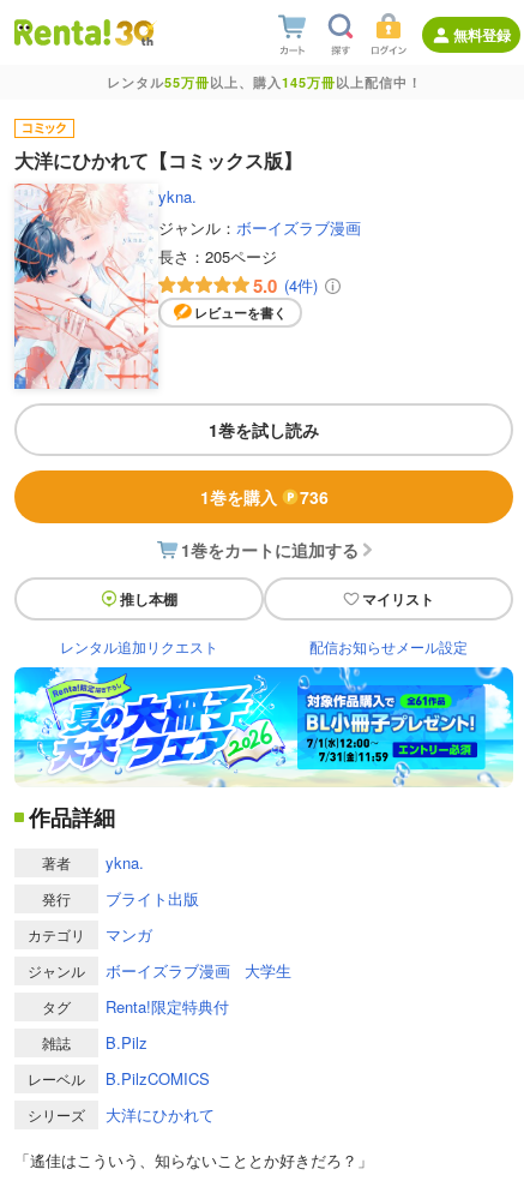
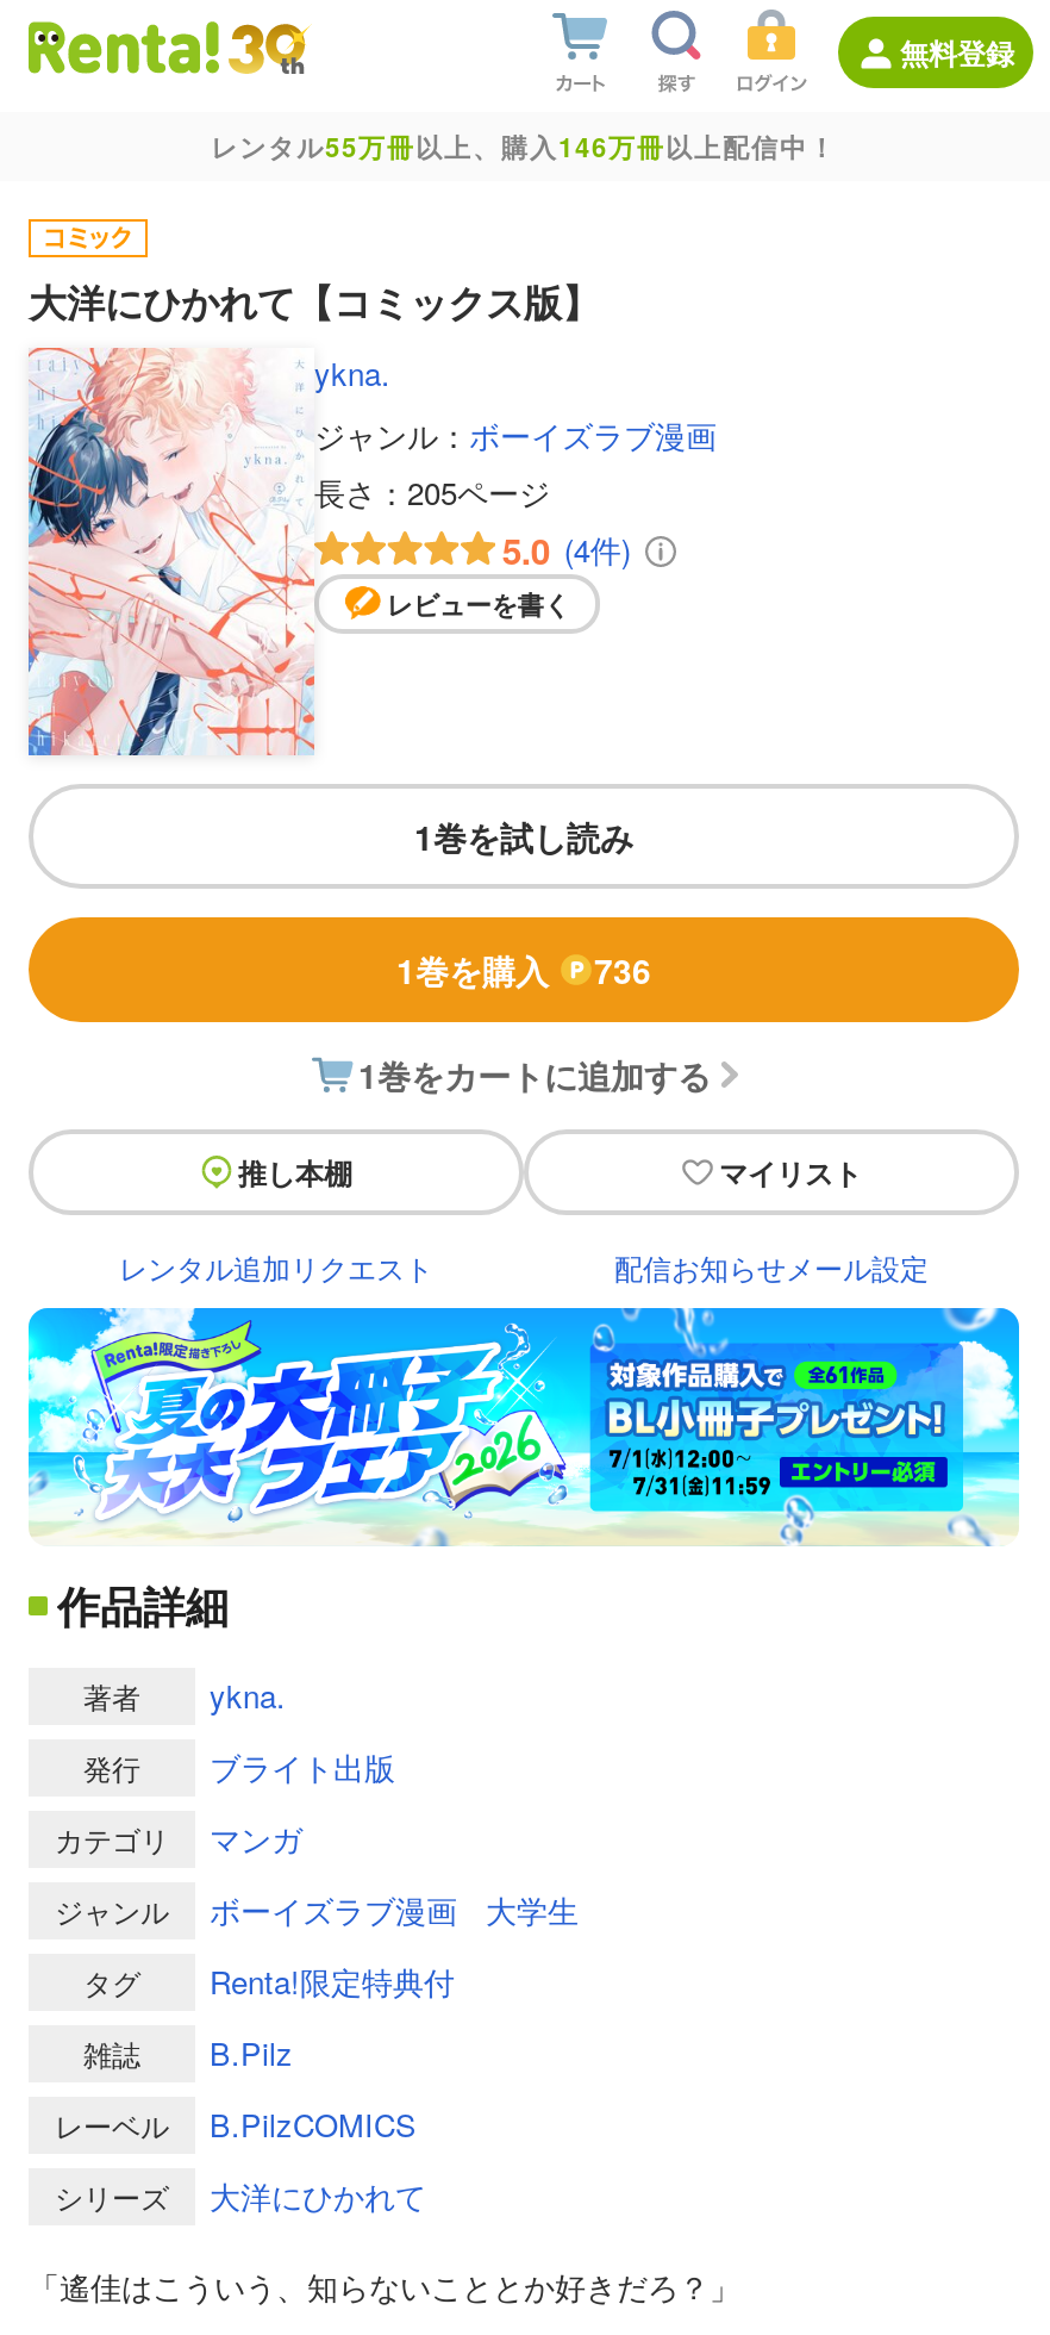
- レンタル55万冊以上、購入145万冊以上配信中！
+ レンタル55万冊以上、購入146万冊以上配信中！
